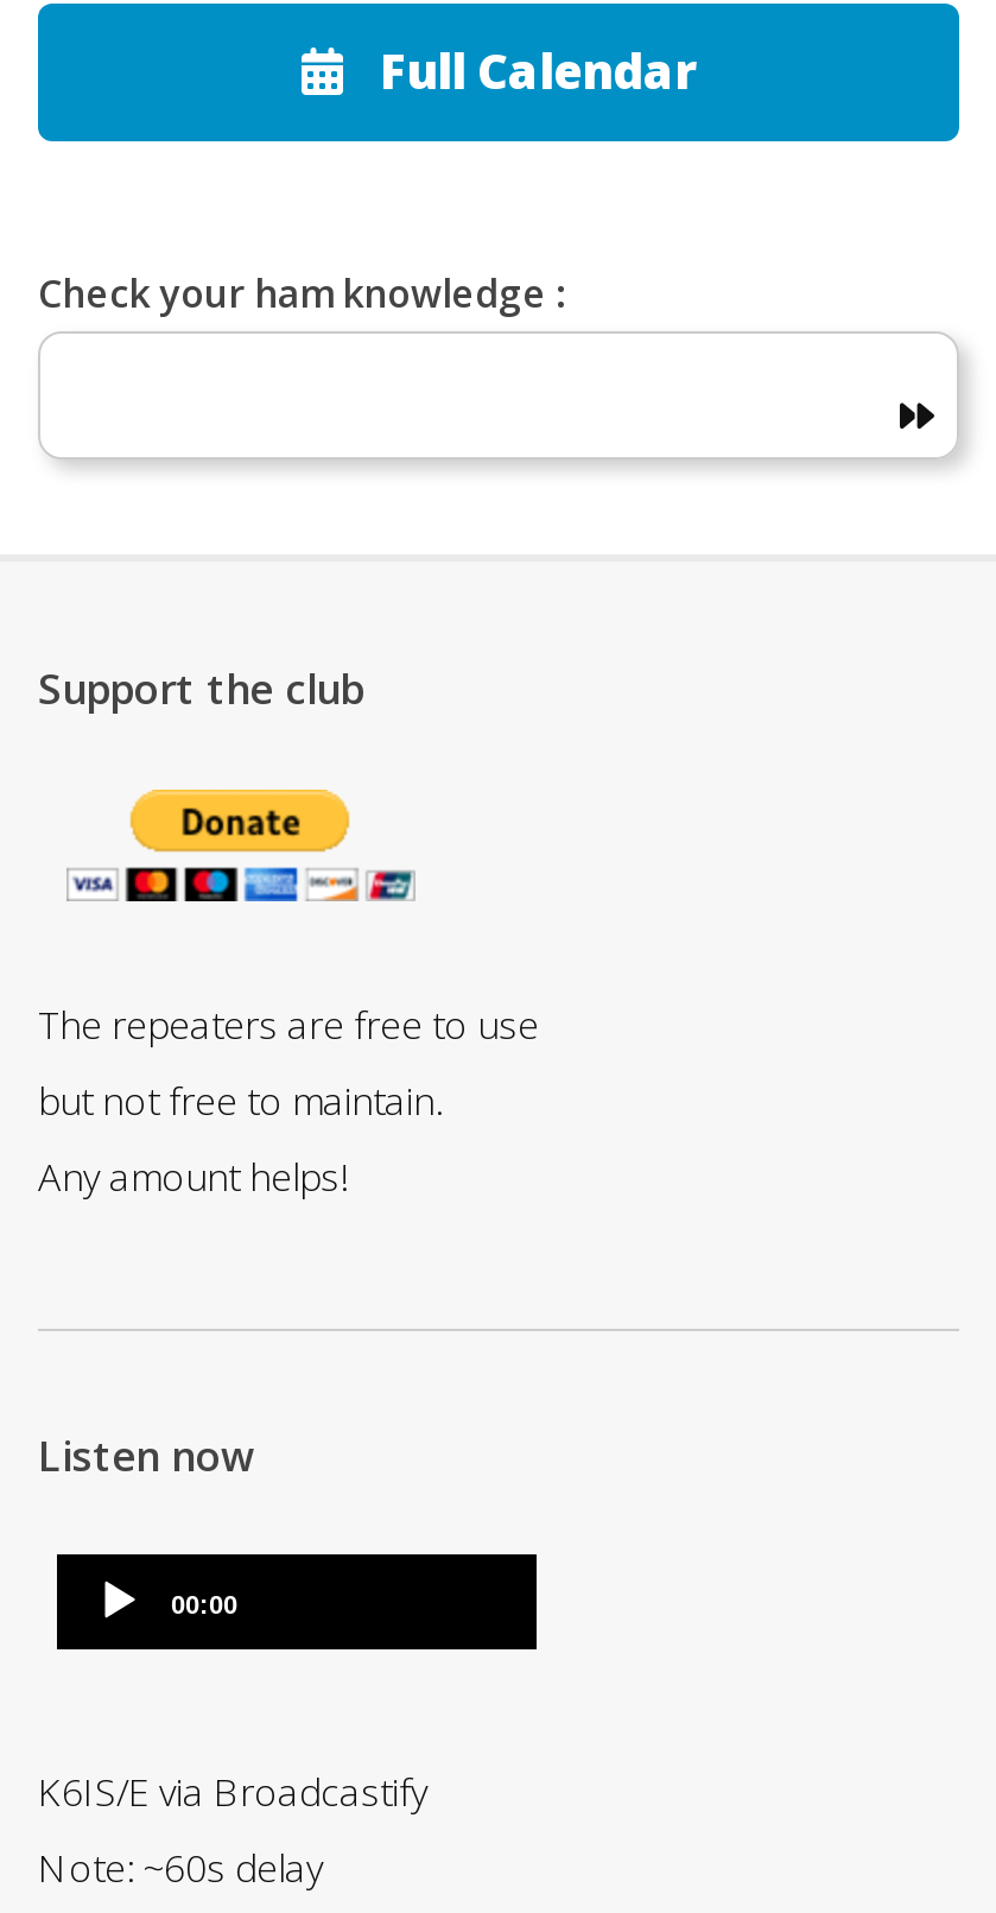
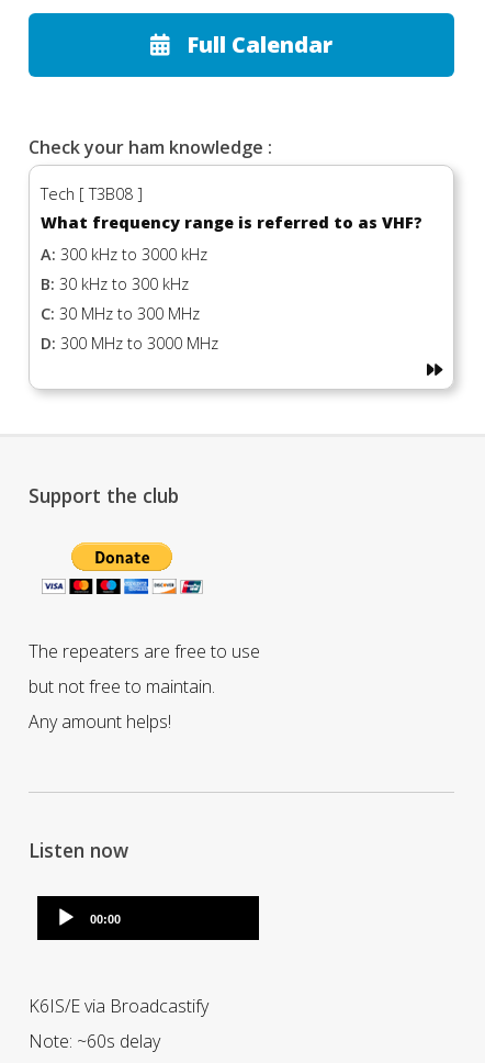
+ Tech [ T3B08 ]
+ What frequency range is referred to as VHF?
+ A: 300 kHz to 3000 kHz
+ B: 30 kHz to 300 kHz
+ C: 30 MHz to 300 MHz
+ D: 300 MHz to 3000 MHz
